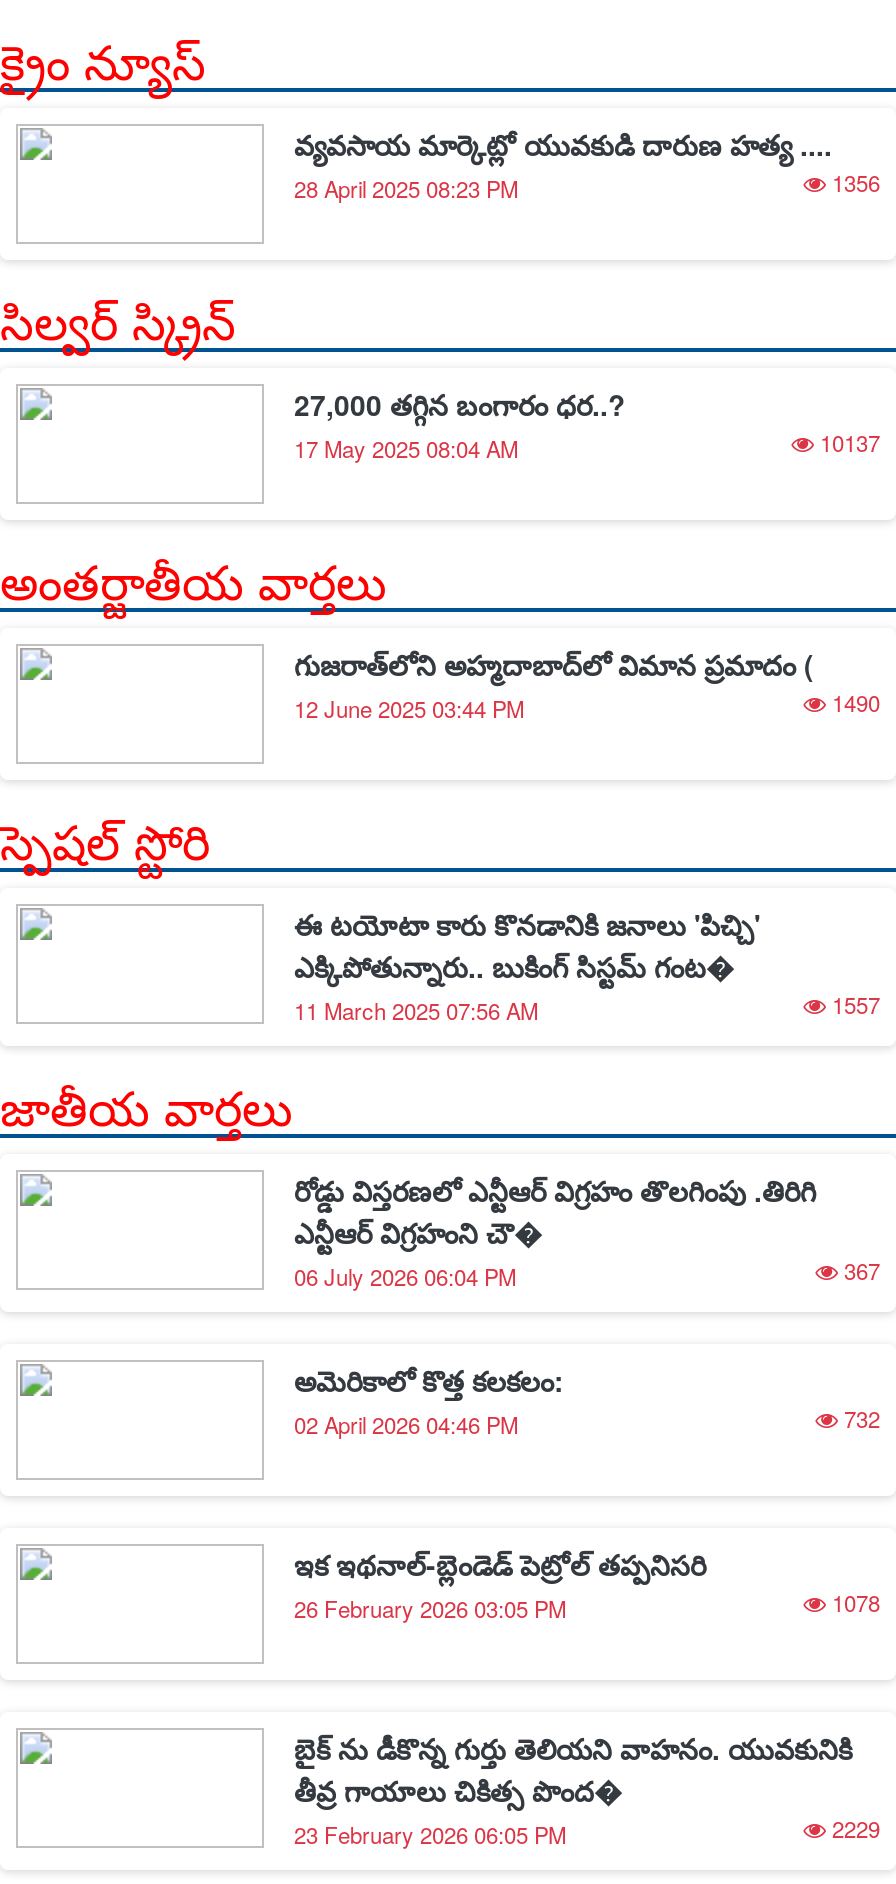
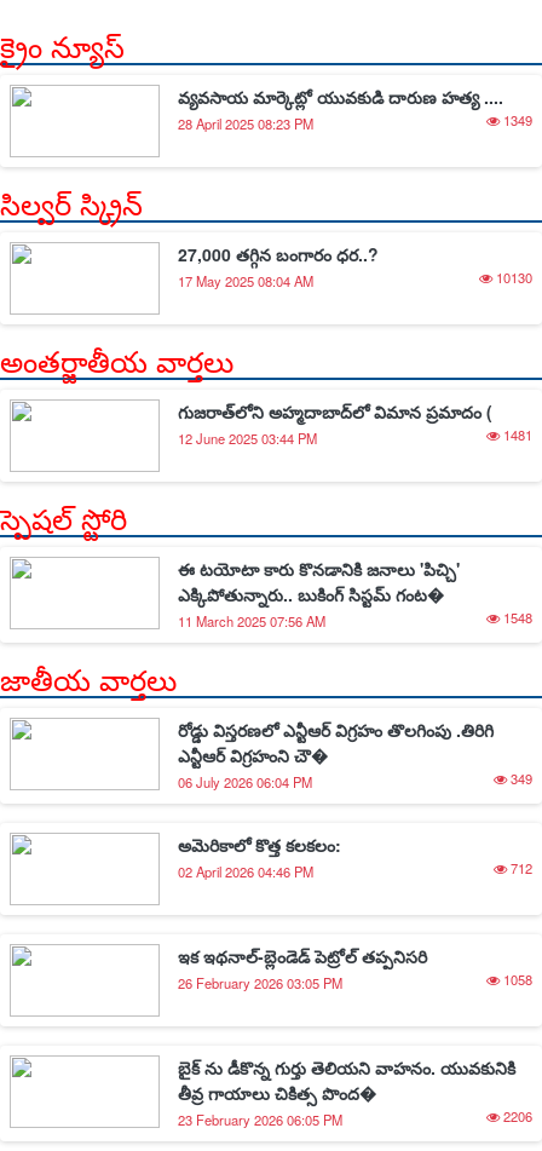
- 1356
+ 1349

- 10137
+ 10130

- 1490
+ 1481

- 1557
+ 1548

- 367
+ 349

- 732
+ 712

- 1078
+ 1058

- 2229
+ 2206
